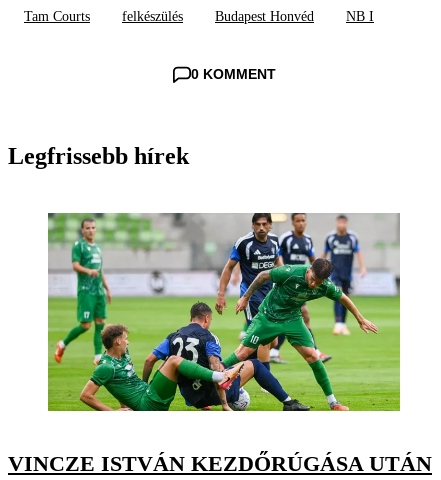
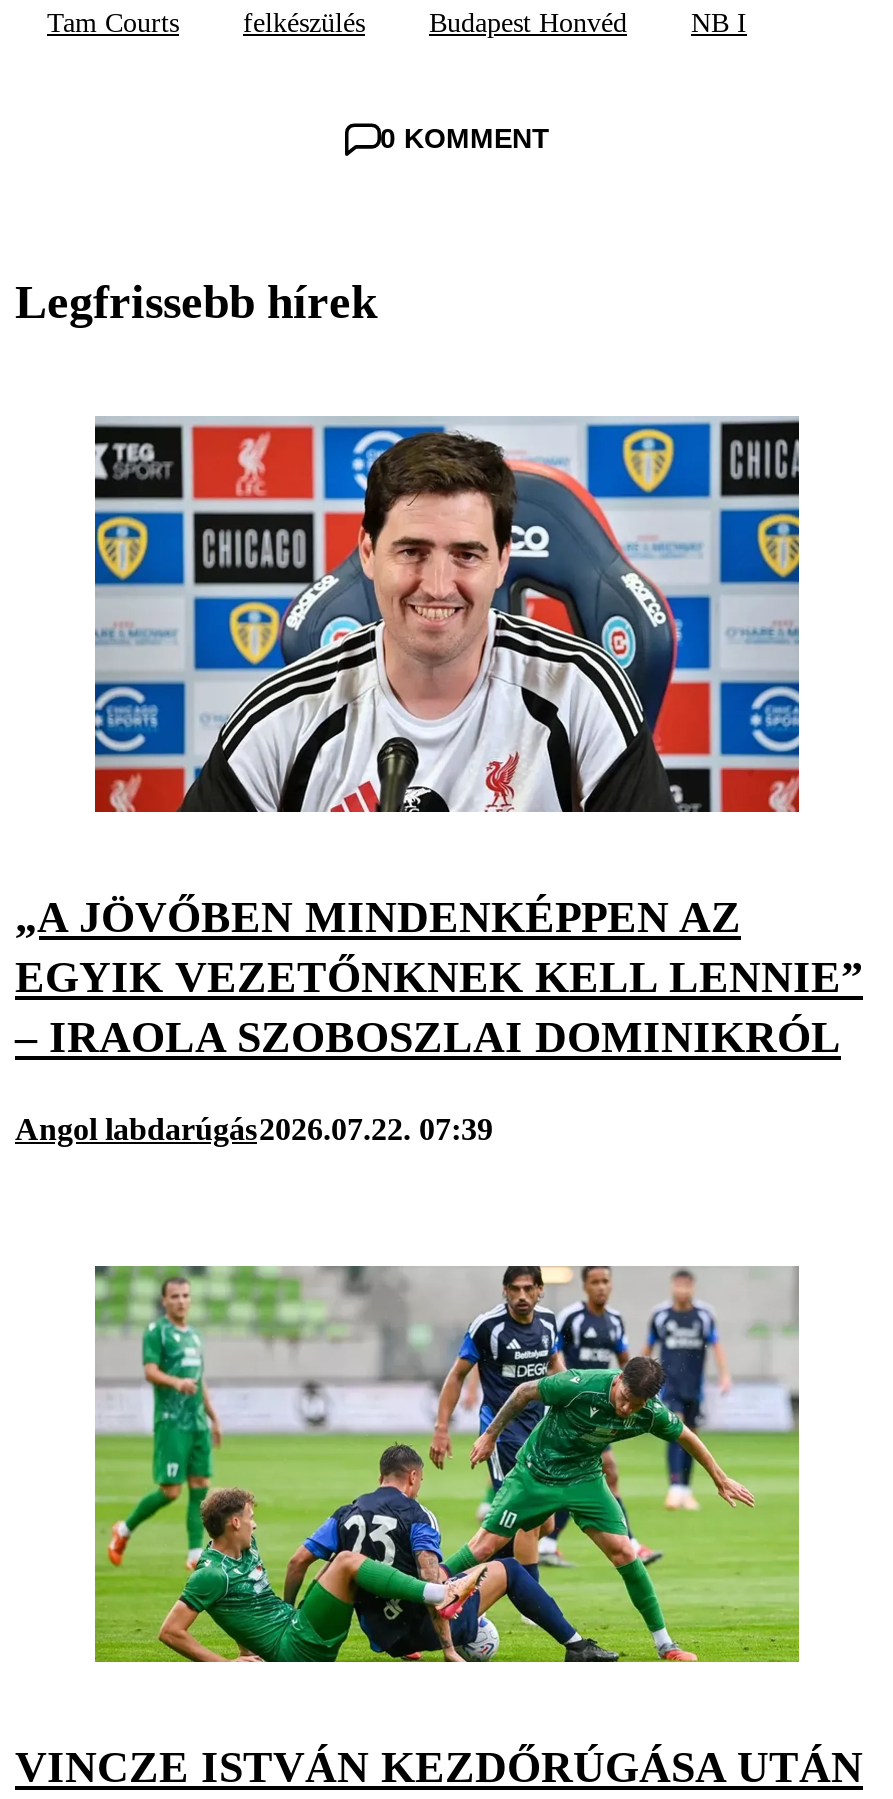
+ [image]
+ „A JÖVŐBEN MINDENKÉPPEN AZ
+ EGYIK VEZETŐNKNEK KELL LENNIE”
+ – IRAOLA SZOBOSZLAI DOMINIKRÓL
+ Angol labdarúgás2026.07.22. 07:39
